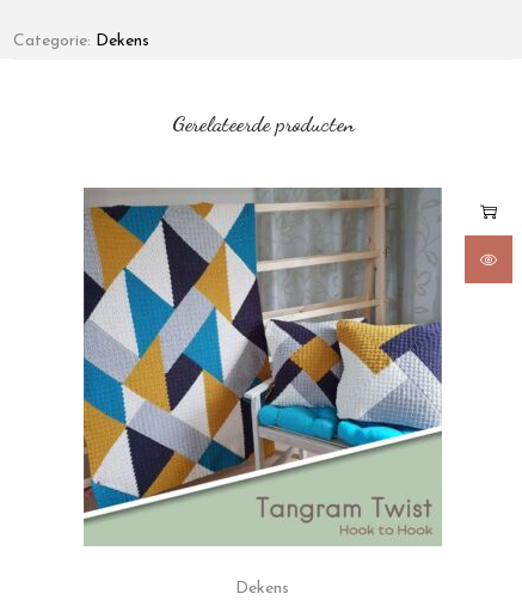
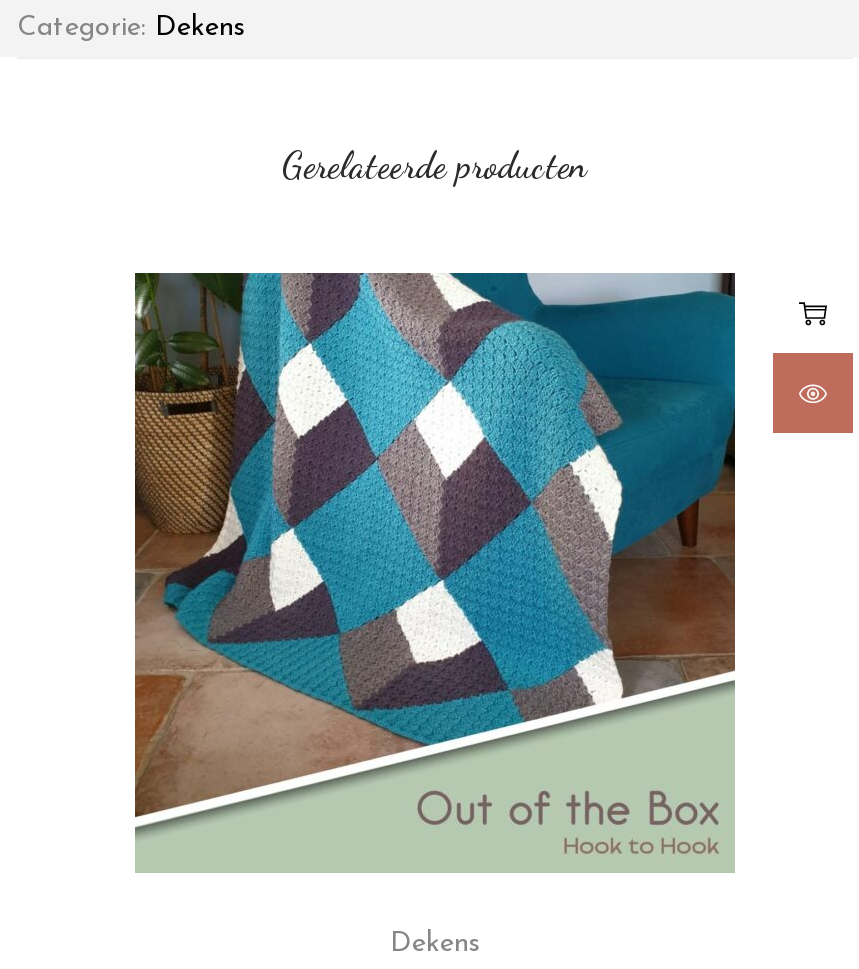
- [image]
+ [image]
